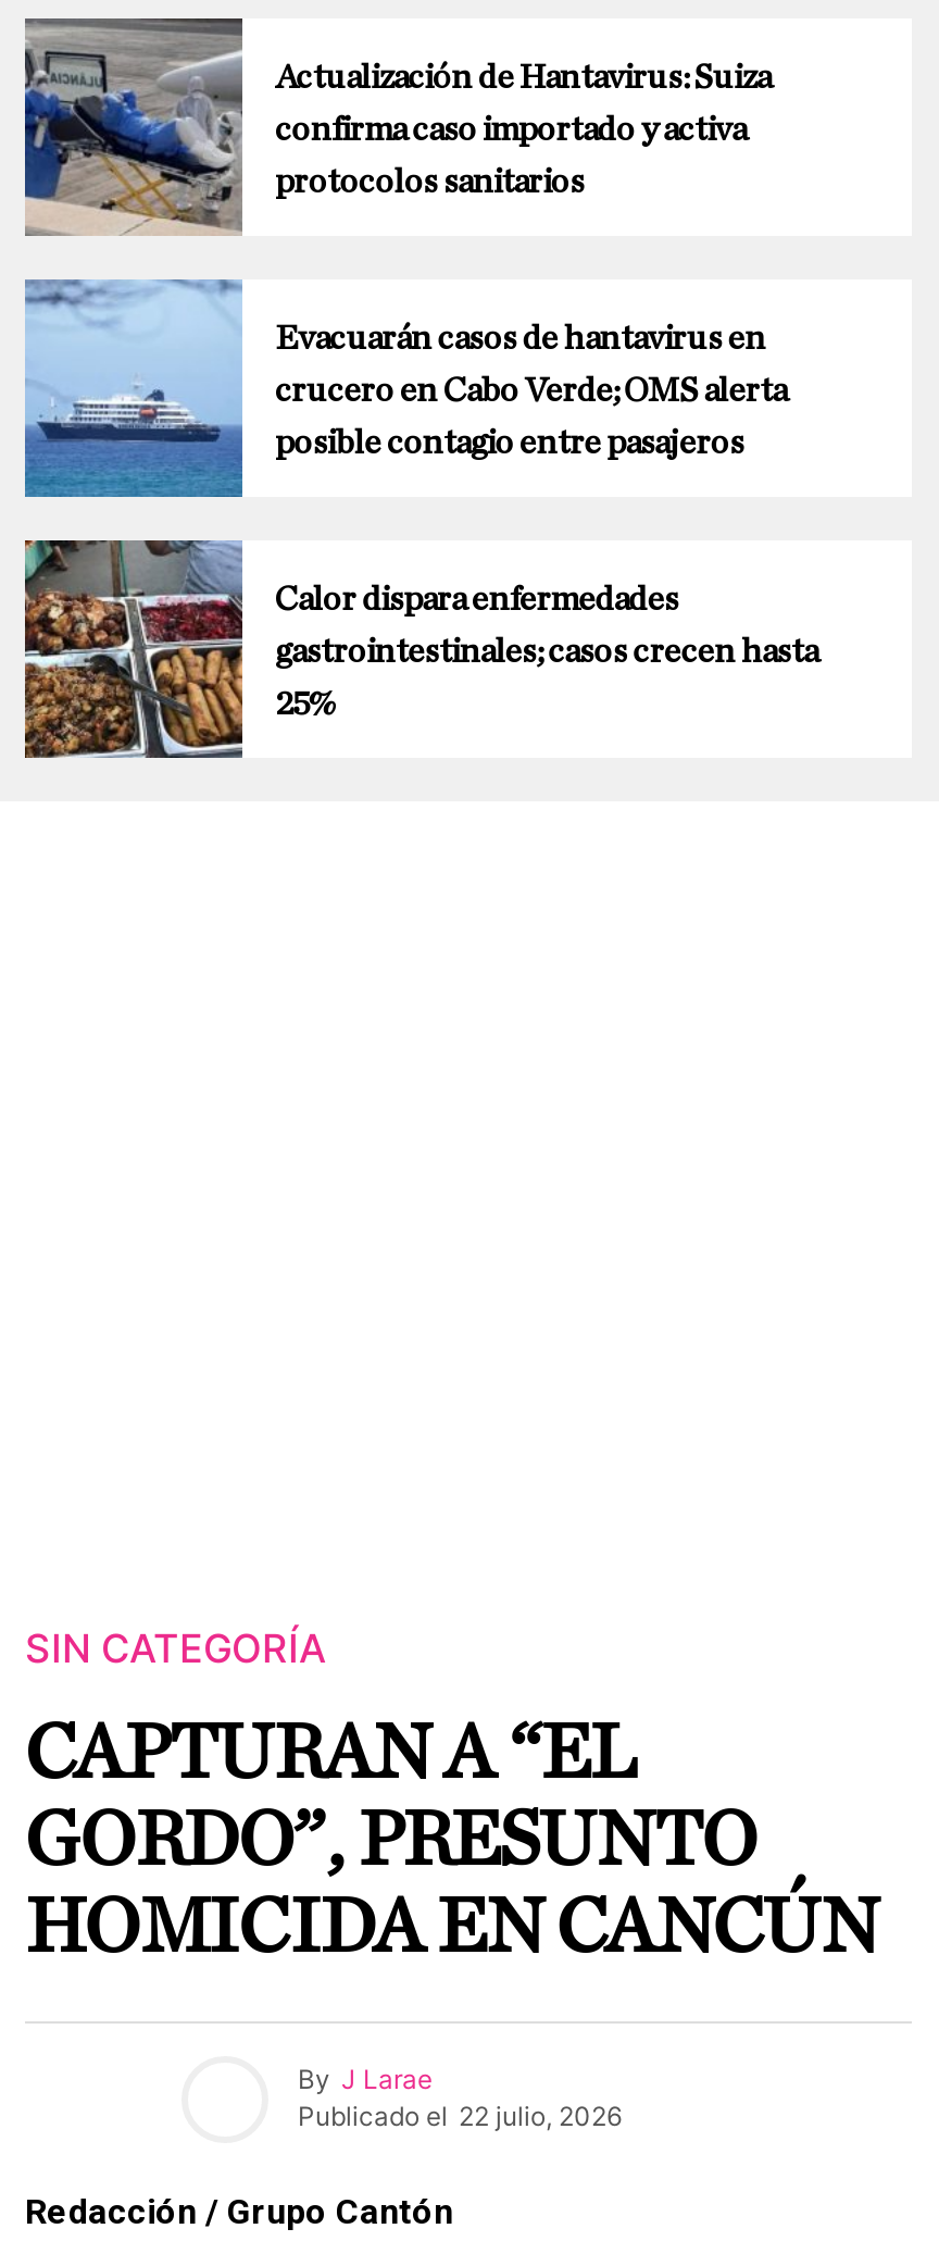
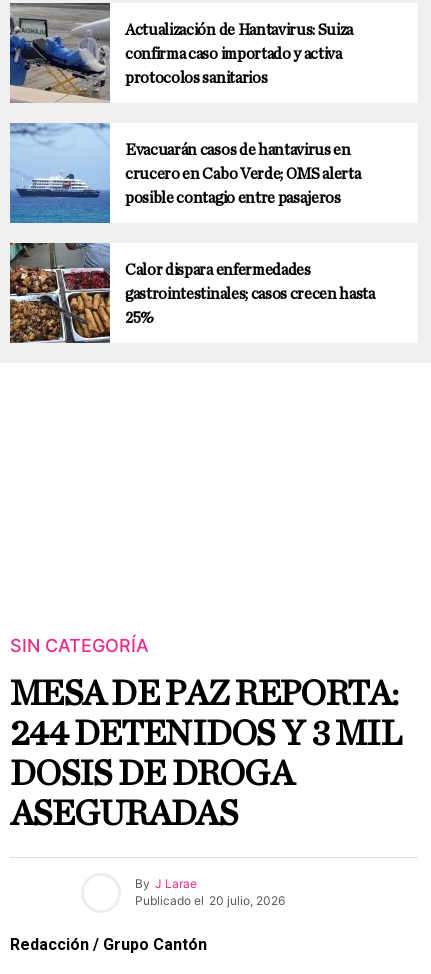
moved up: SIN CATEGORÍA

- CAPTURAN A “EL
- GORDO”, PRESUNTO
- HOMICIDA EN CANCÚN
+ MESA DE PAZ REPORTA:
+ 244 DETENIDOS Y 3 MIL
+ DOSIS DE DROGA
+ ASEGURADAS

- Publicado el 22 julio, 2026
+ Publicado el 20 julio, 2026
